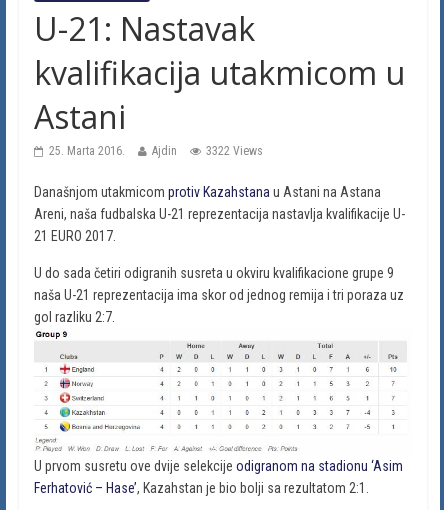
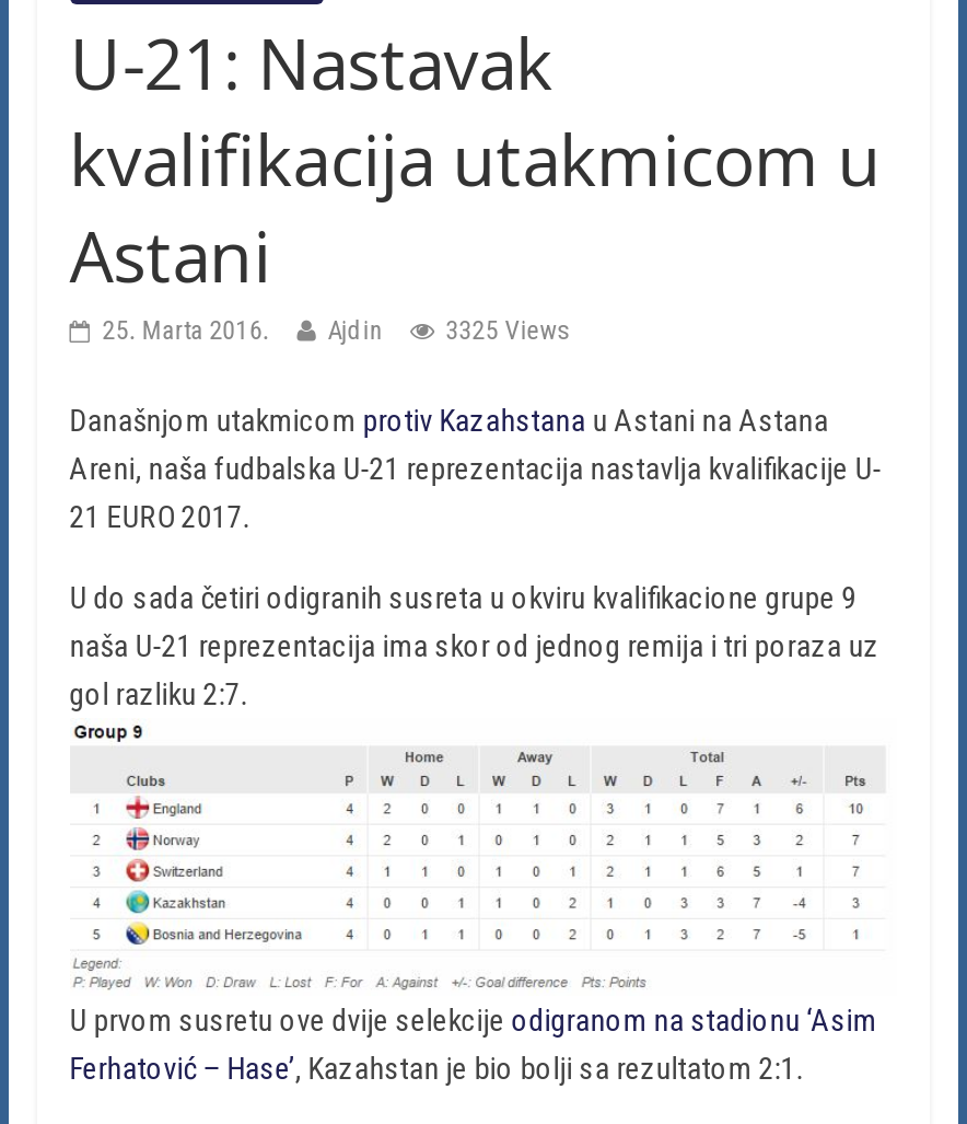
- 3322 Views
+ 3325 Views
